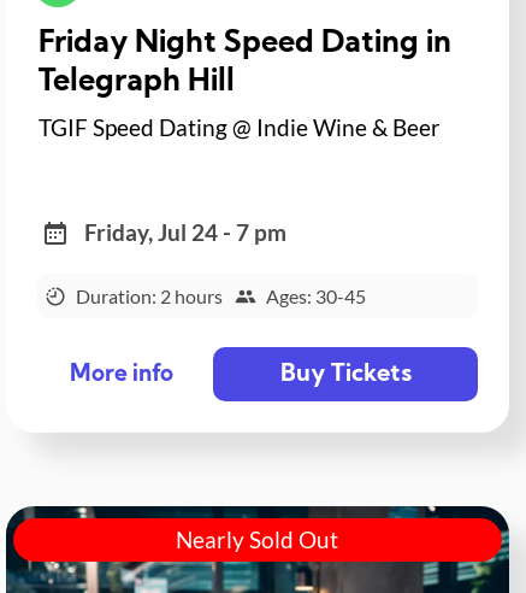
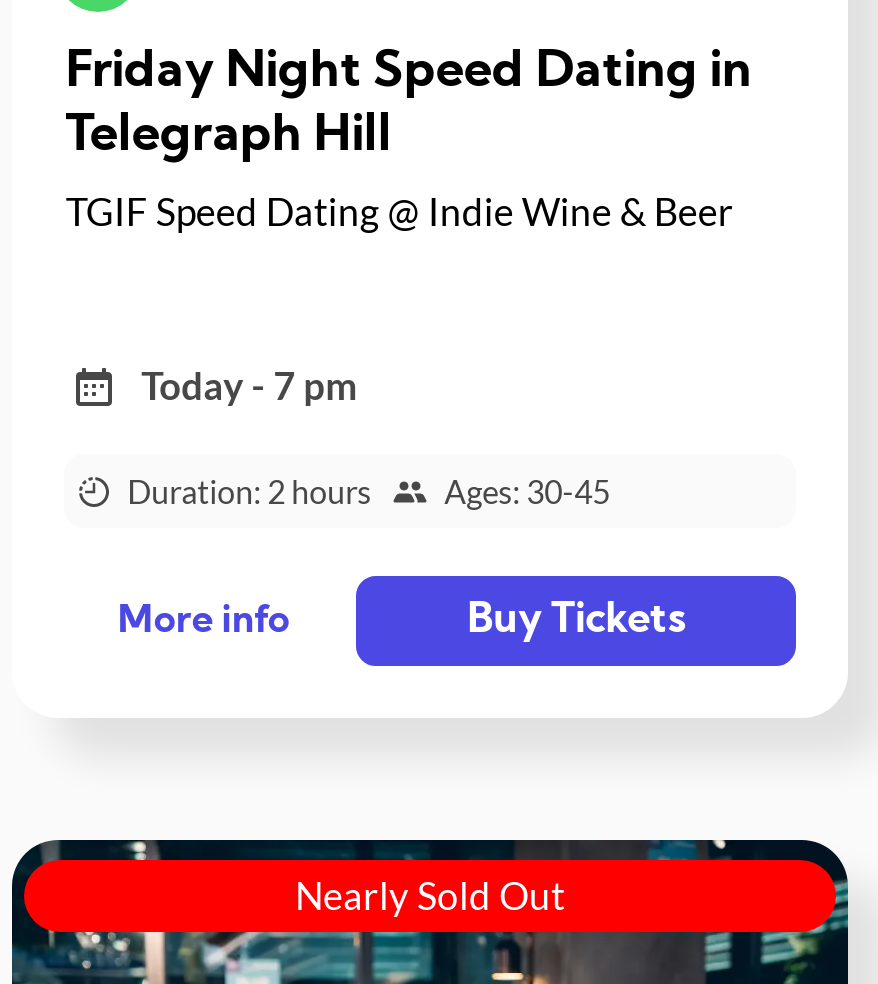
- Friday, Jul 24 - 7 pm
+ Today - 7 pm
